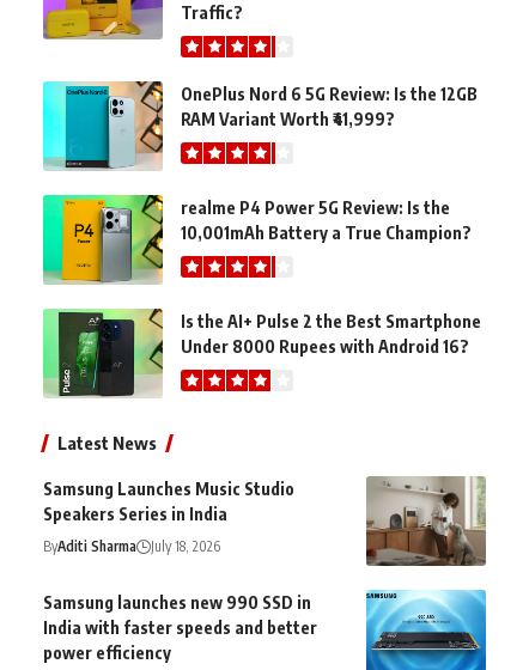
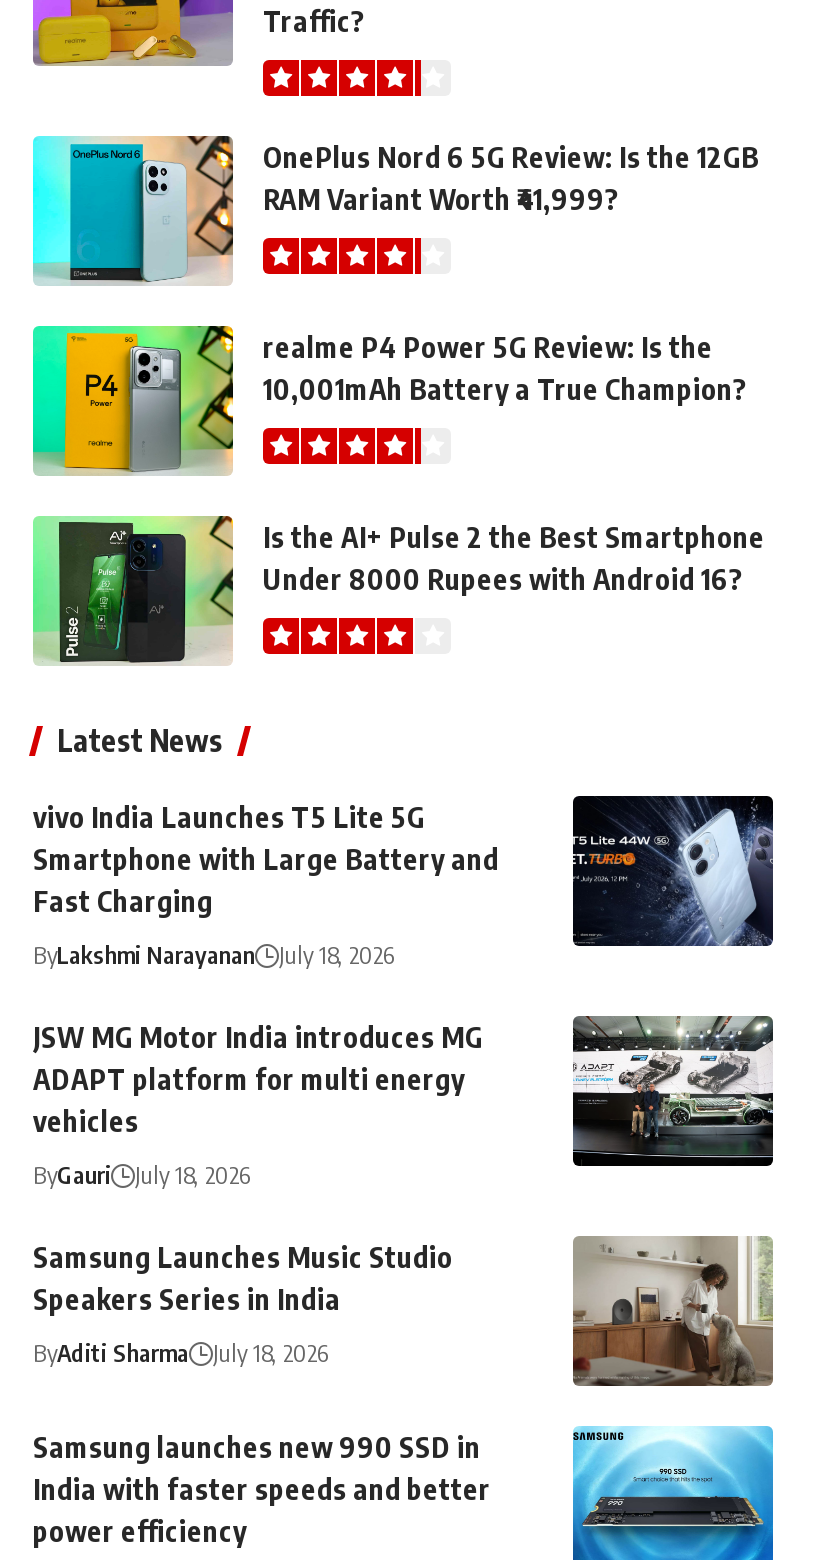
+ [image]
+ vivo India Launches T5 Lite 5G
+ Smartphone with Large Battery and
+ Fast Charging
+ ByLakshmi Narayanan
+ July 18, 2026
+ JSW MG Motor India introduces MG
+ ADAPT platform for multi energy
+ vehicles
+ ByGauri
+ July 18, 2026

+ [image]
